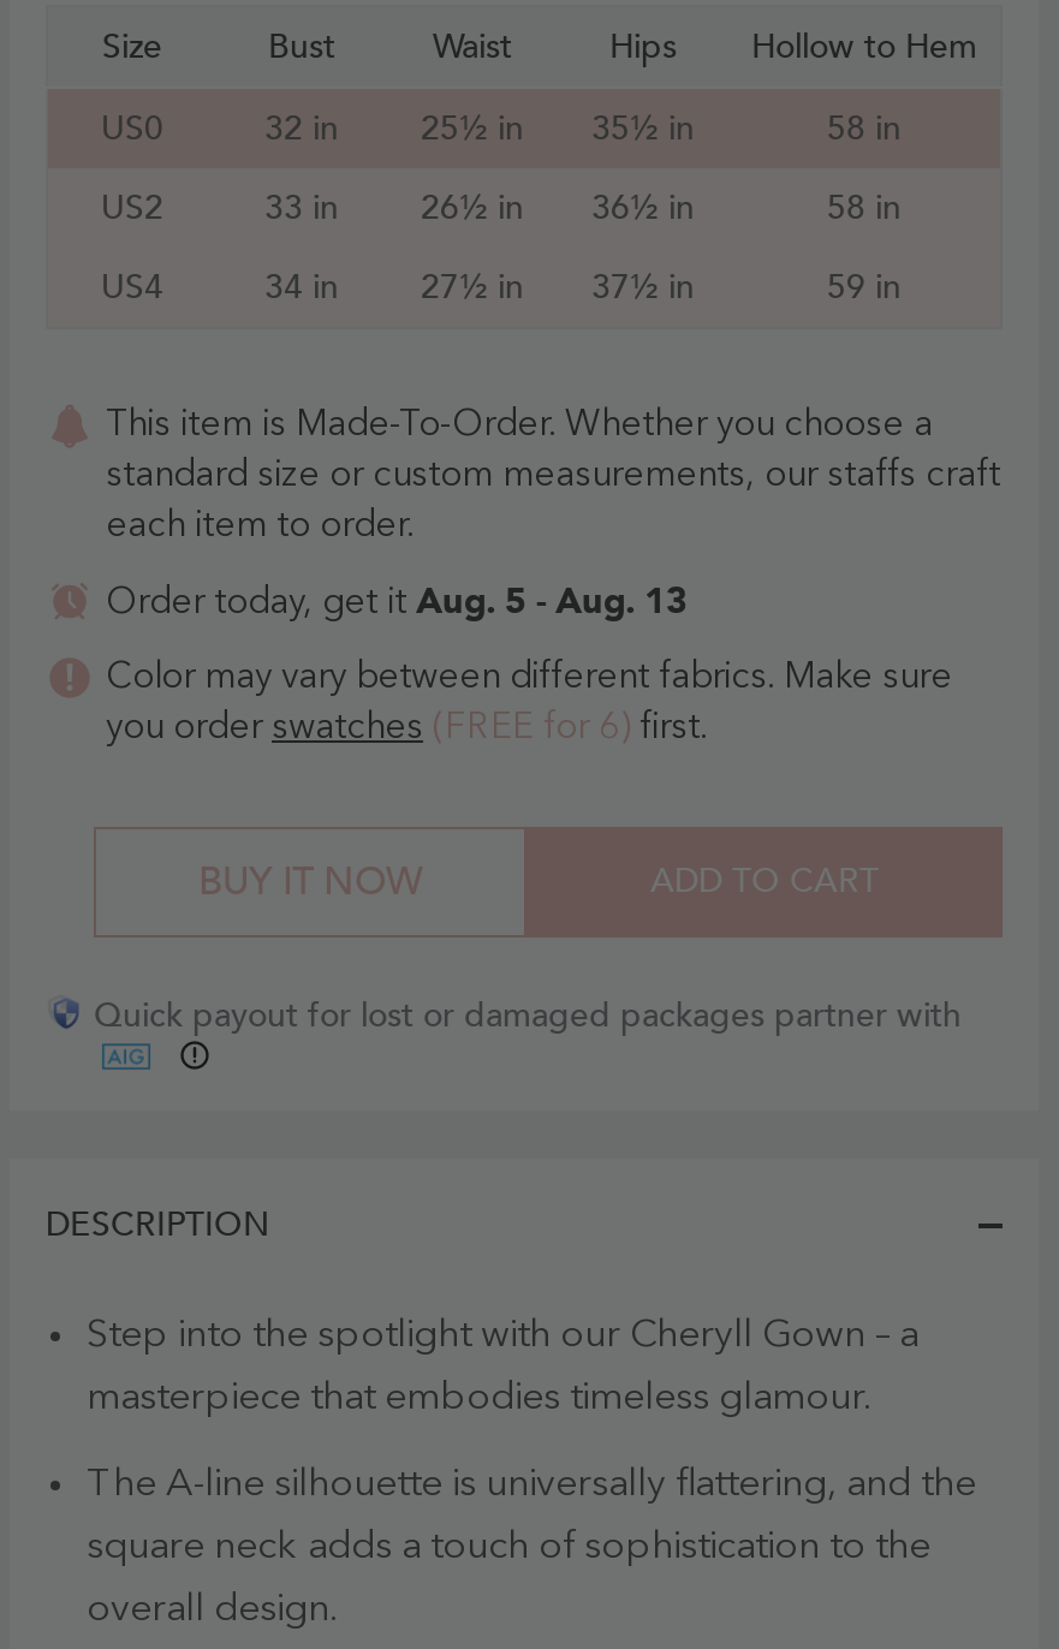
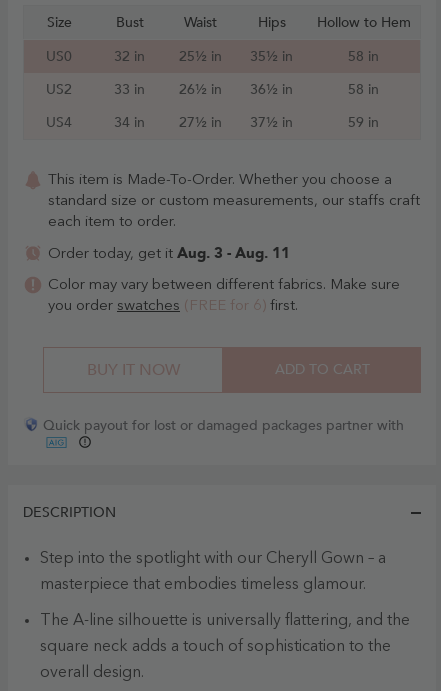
- Order today, get it Aug. 5 - Aug. 13
+ Order today, get it Aug. 3 - Aug. 11
